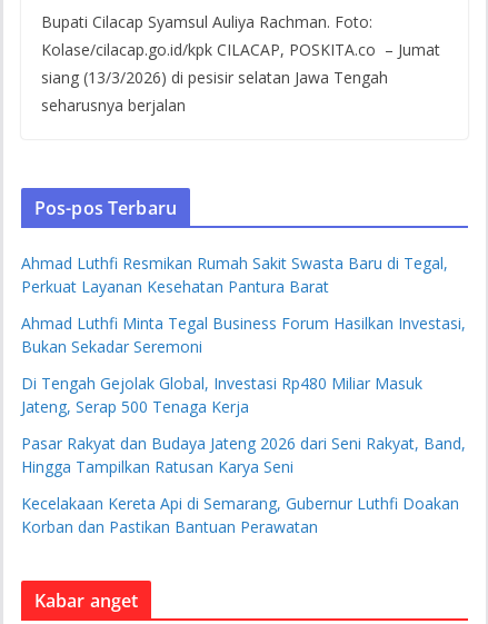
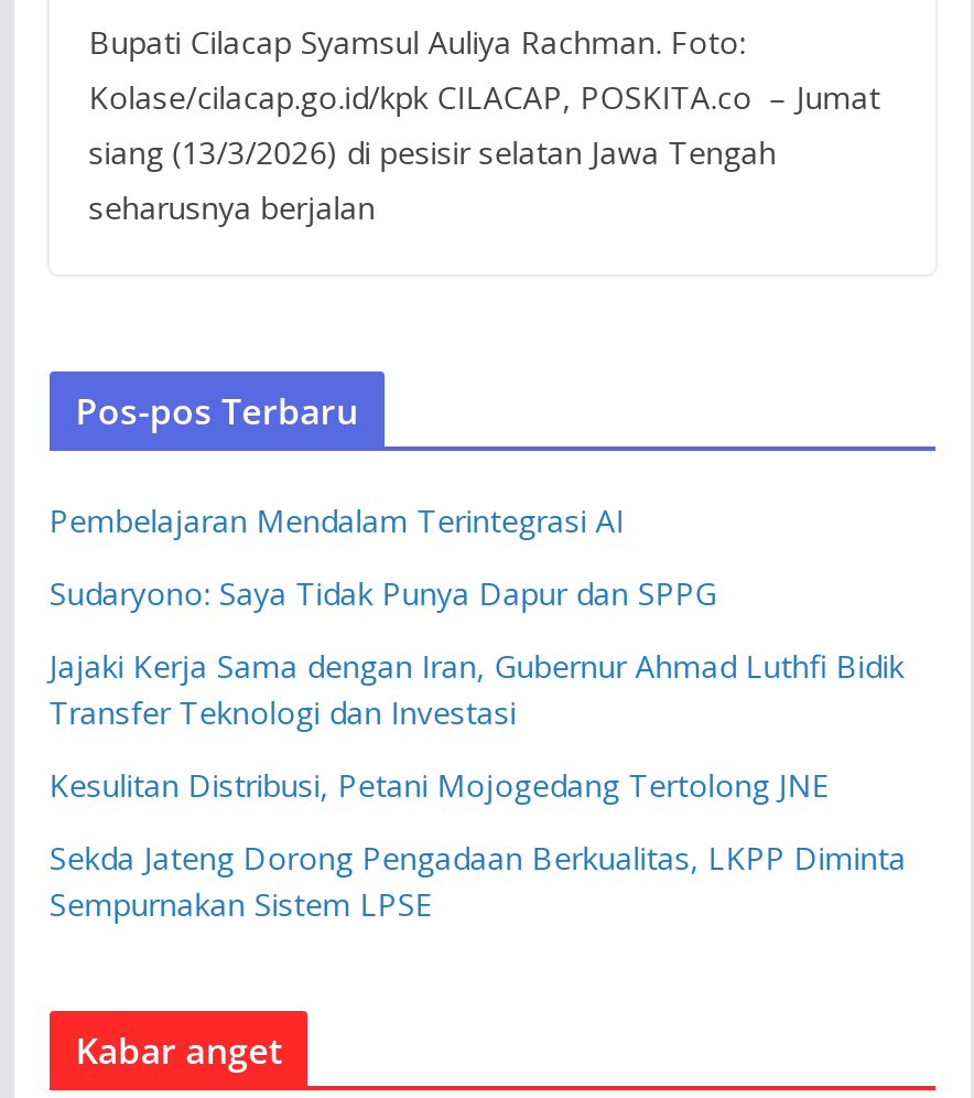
- Ahmad Luthfi Resmikan Rumah Sakit Swasta Baru di Tegal,
- Perkuat Layanan Kesehatan Pantura Barat
+ Pembelajaran Mendalam Terintegrasi AI

- Ahmad Luthfi Minta Tegal Business Forum Hasilkan Investasi,
- Bukan Sekadar Seremoni
+ Sudaryono: Saya Tidak Punya Dapur dan SPPG

- Di Tengah Gejolak Global, Investasi Rp480 Miliar Masuk
- Jateng, Serap 500 Tenaga Kerja
+ Jajaki Kerja Sama dengan Iran, Gubernur Ahmad Luthfi Bidik
+ Transfer Teknologi dan Investasi

- Pasar Rakyat dan Budaya Jateng 2026 dari Seni Rakyat, Band,
- Hingga Tampilkan Ratusan Karya Seni
+ Kesulitan Distribusi, Petani Mojogedang Tertolong JNE

- Kecelakaan Kereta Api di Semarang, Gubernur Luthfi Doakan
- Korban dan Pastikan Bantuan Perawatan
+ Sekda Jateng Dorong Pengadaan Berkualitas, LKPP Diminta
+ Sempurnakan Sistem LPSE
